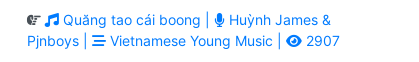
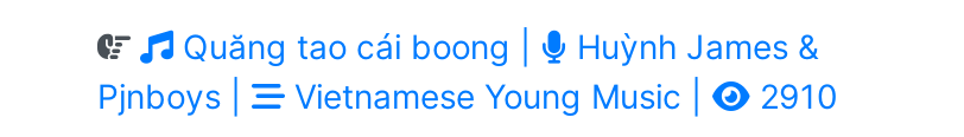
- 2907
+ 2910
